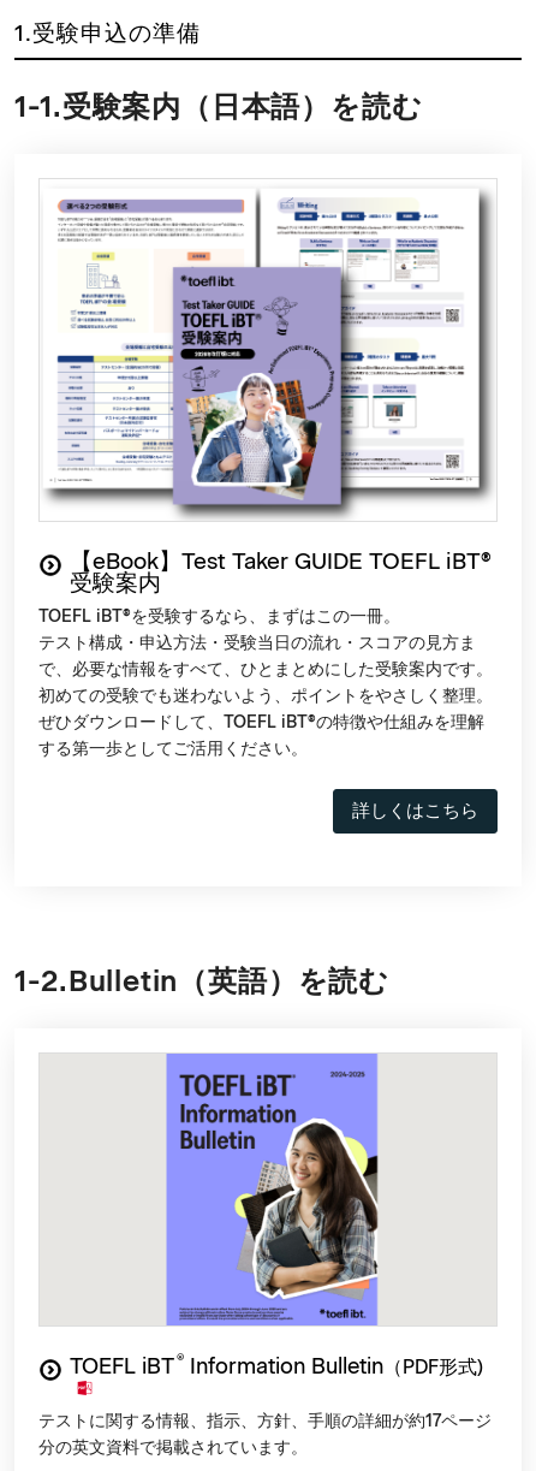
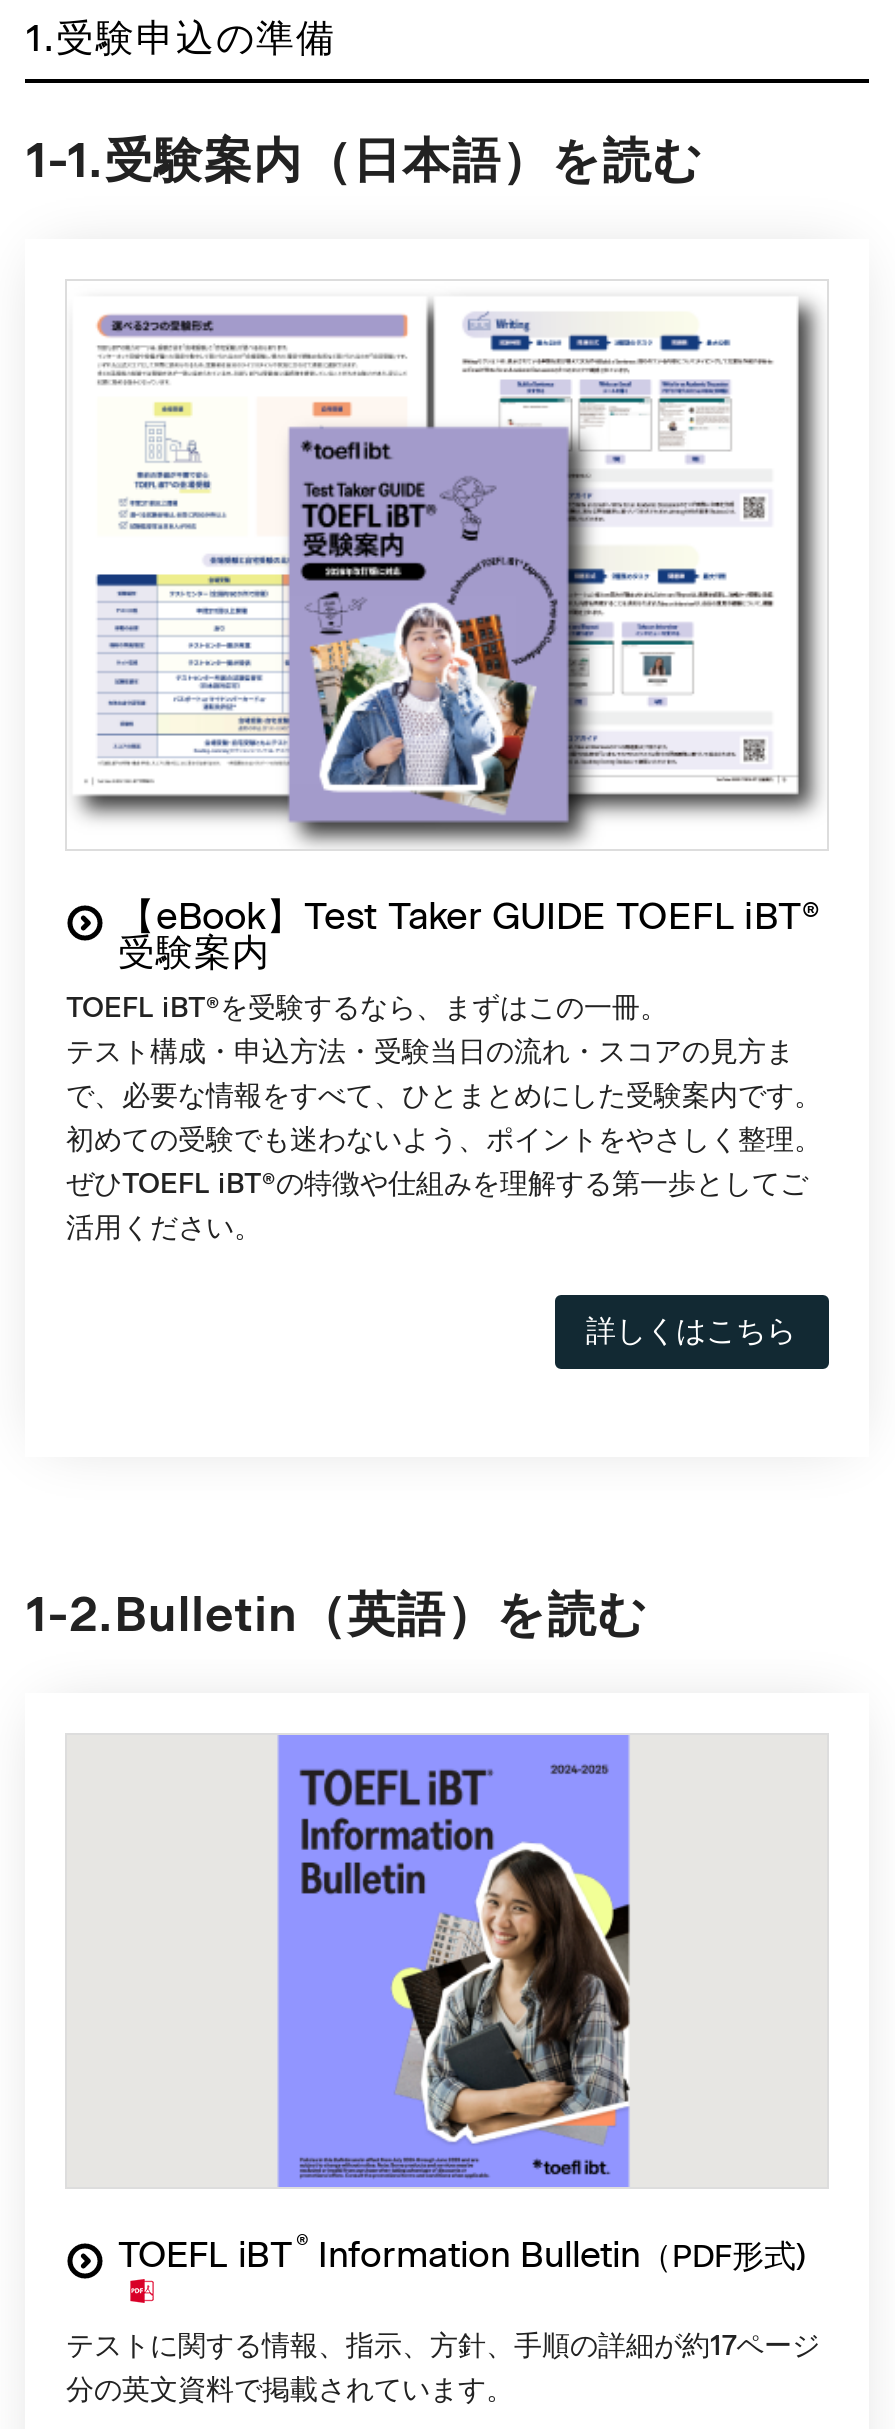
- ぜひダウンロードして、TOEFL iBT®の特徴や仕組みを理解
- する第一歩としてご活用ください。
+ ぜひTOEFL iBT®の特徴や仕組みを理解する第一歩としてご
+ 活用ください。
